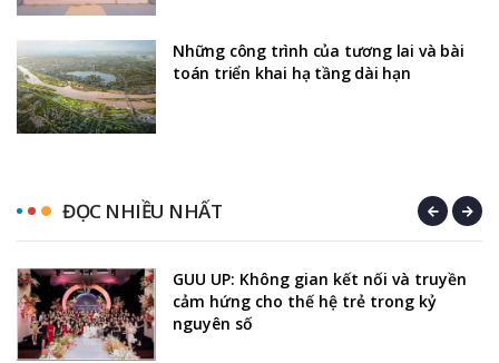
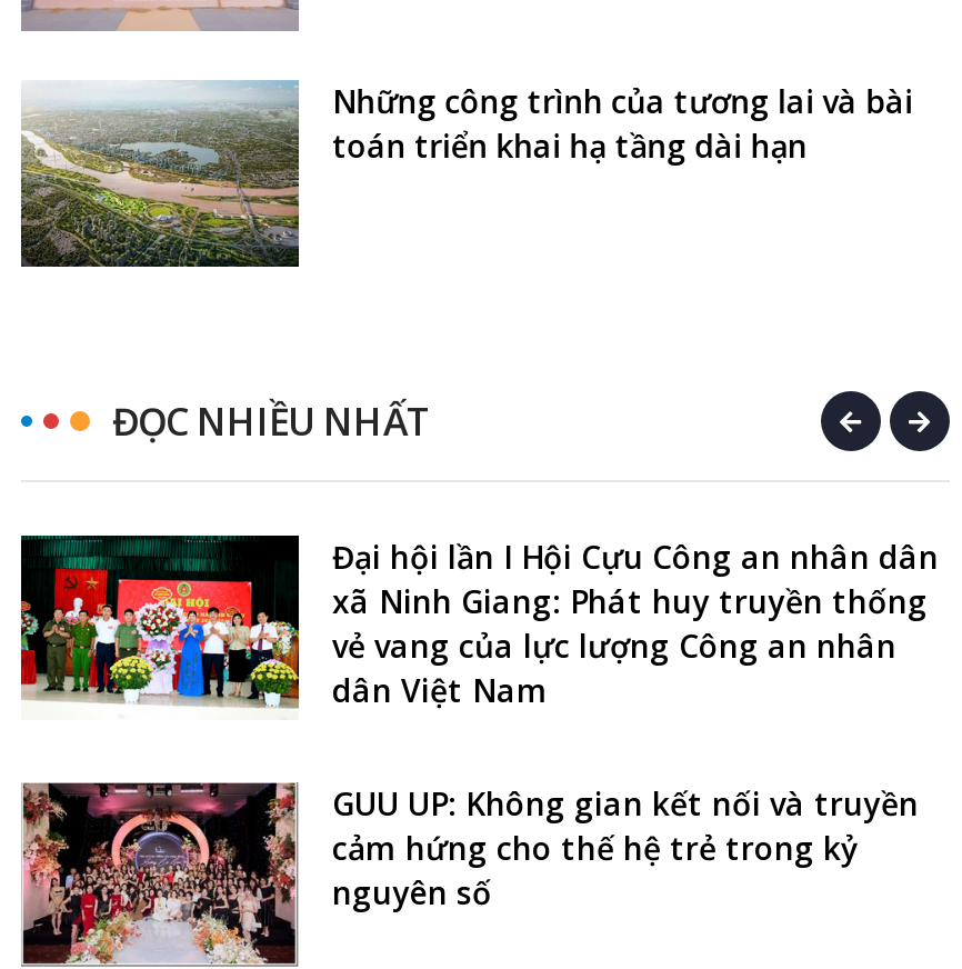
+ [image]
+ Đại hội lần I Hội Cựu Công an nhân dân
+ xã Ninh Giang: Phát huy truyền thống
+ vẻ vang của lực lượng Công an nhân
+ dân Việt Nam
